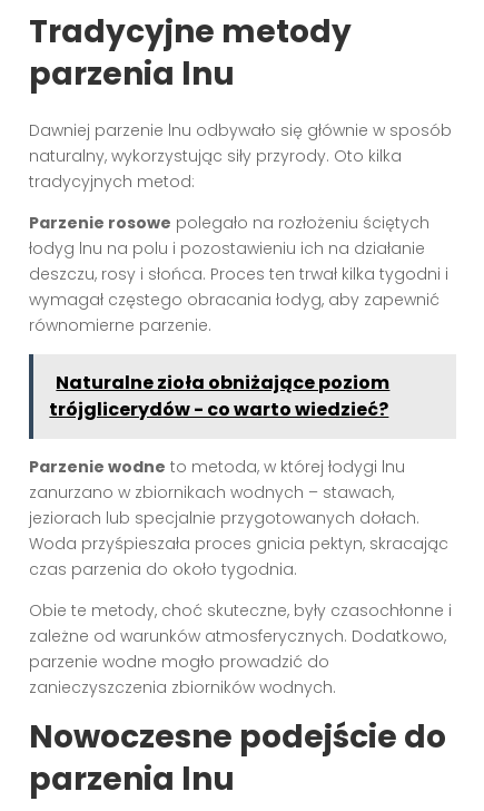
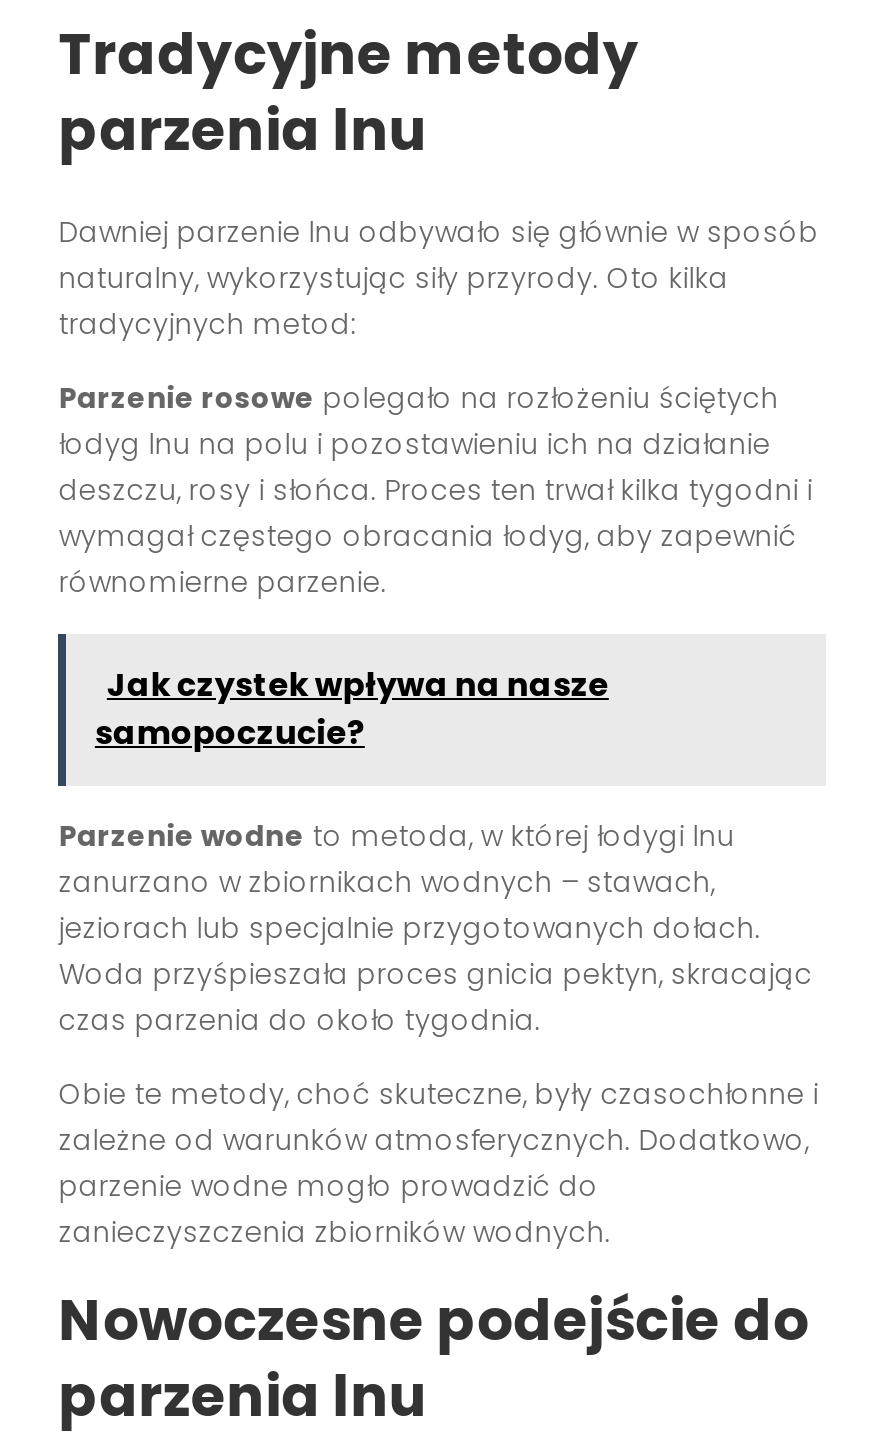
- Naturalne zioła obniżające poziom
- trójglicerydów - co warto wiedzieć?
+ Jak czystek wpływa na nasze
+ samopoczucie?
